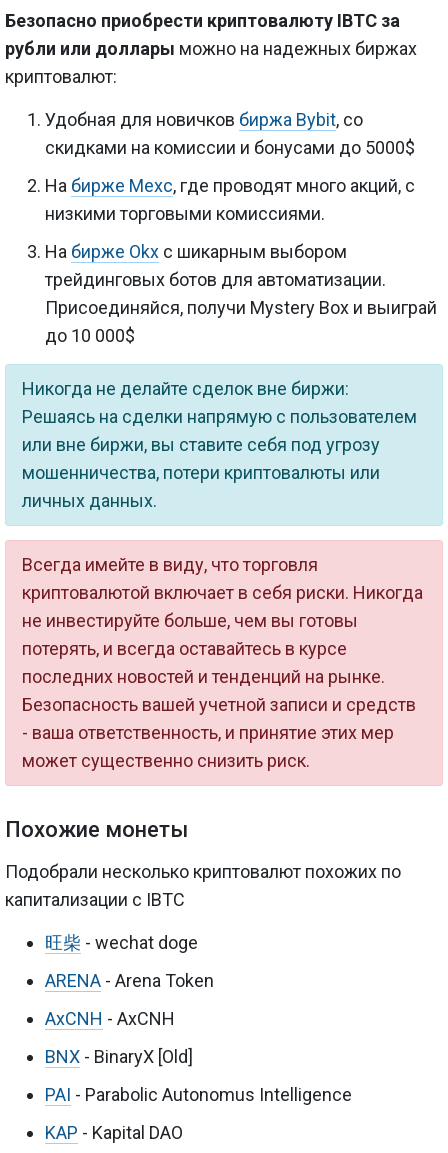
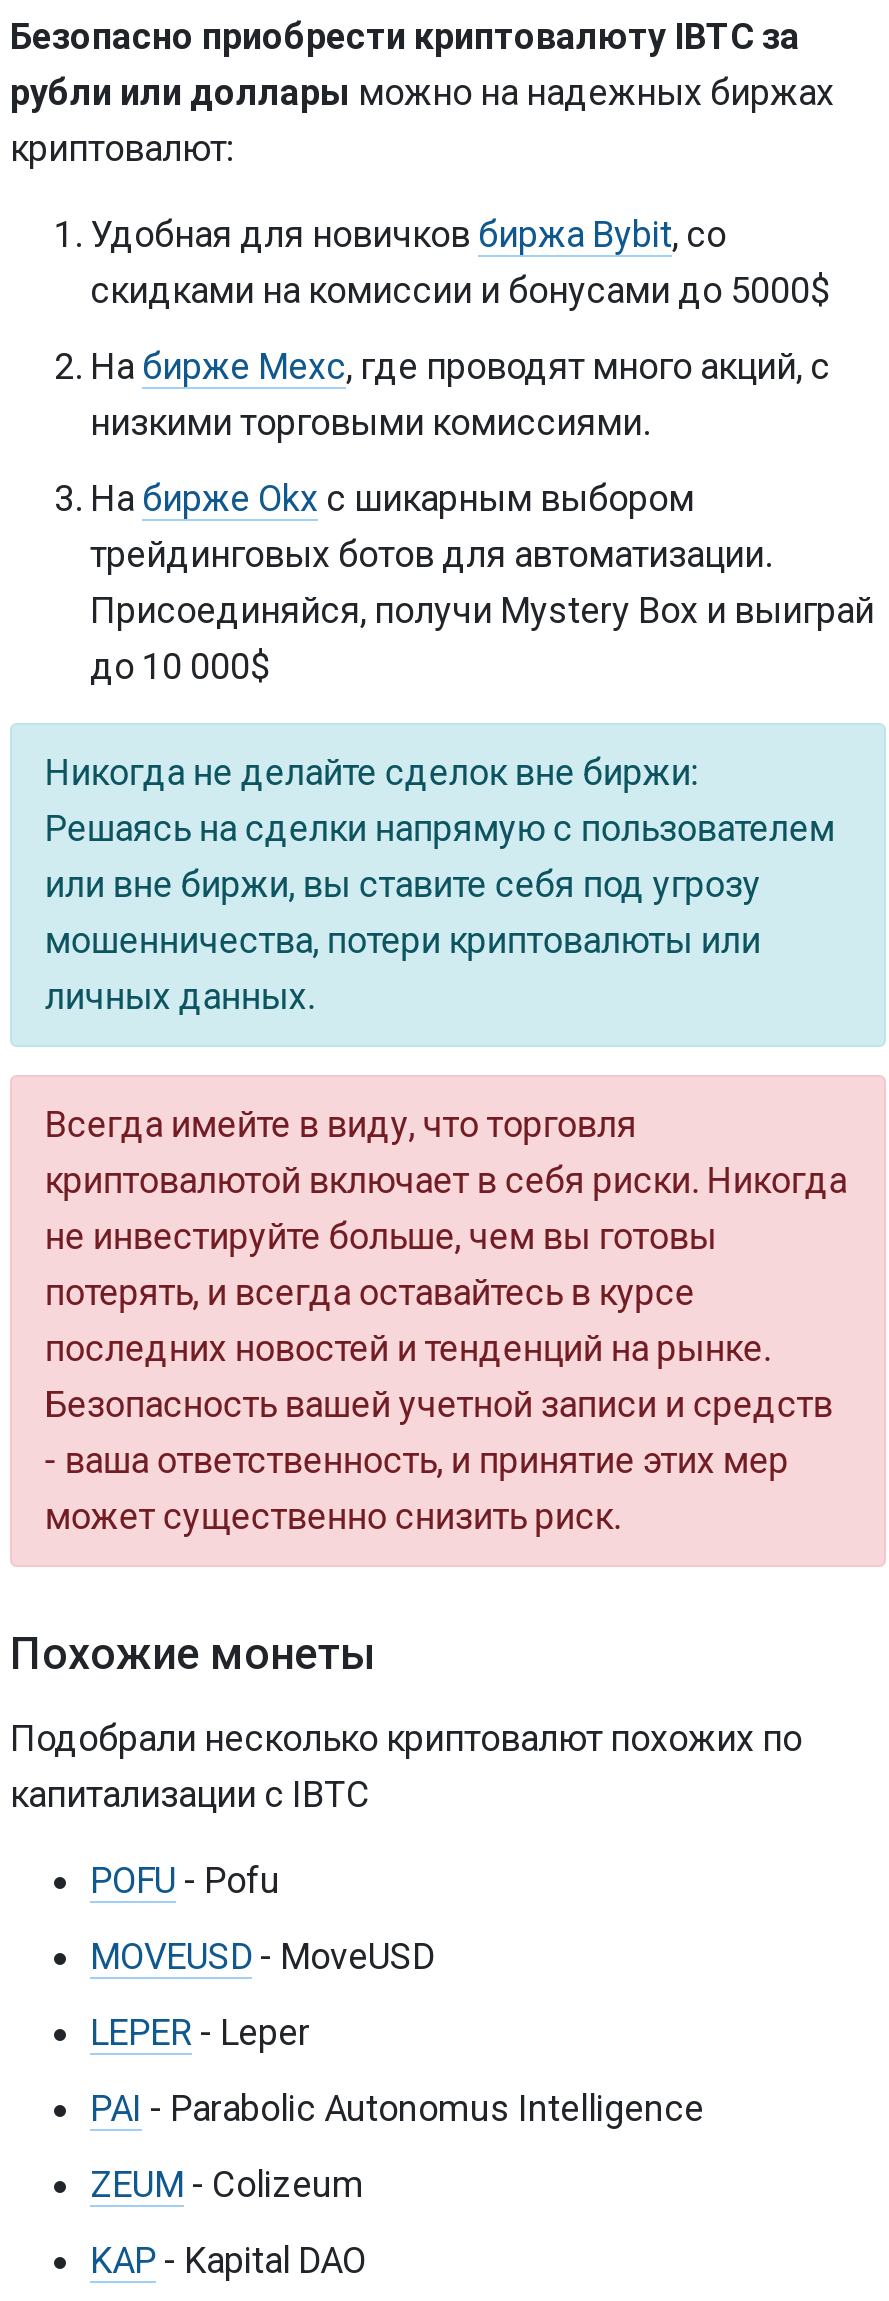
- 旺柴- wechat doge
- ARENA - Arena Token
- AxCNH - AxCNH
- BNX - BinaryX [Old]
+ POFU - Pofu
+ MOVEUSD - MoveUSD
+ LEPER - Leper

moved up: PAI - Parabolic Autonomus Intelligence

+ ZEUM - Colizeum
